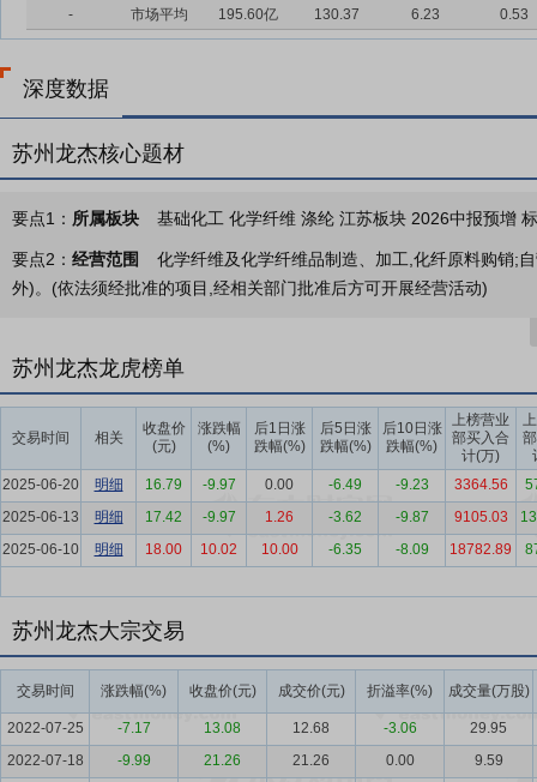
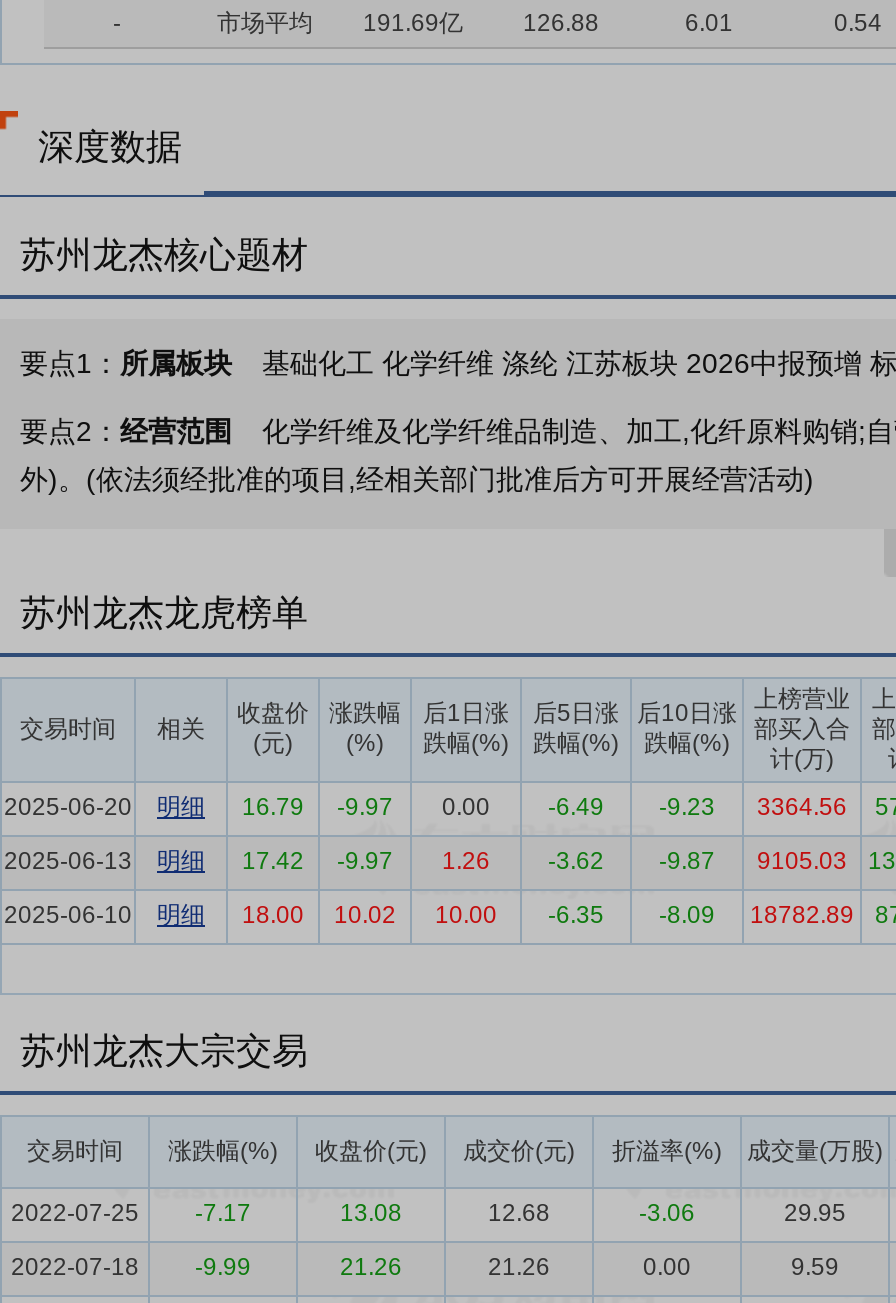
- 市场平均 195.60亿
+ 市场平均 191.69亿

- 130.37
+ 126.88

- 6.23
+ 6.01

- 0.53
+ 0.54
